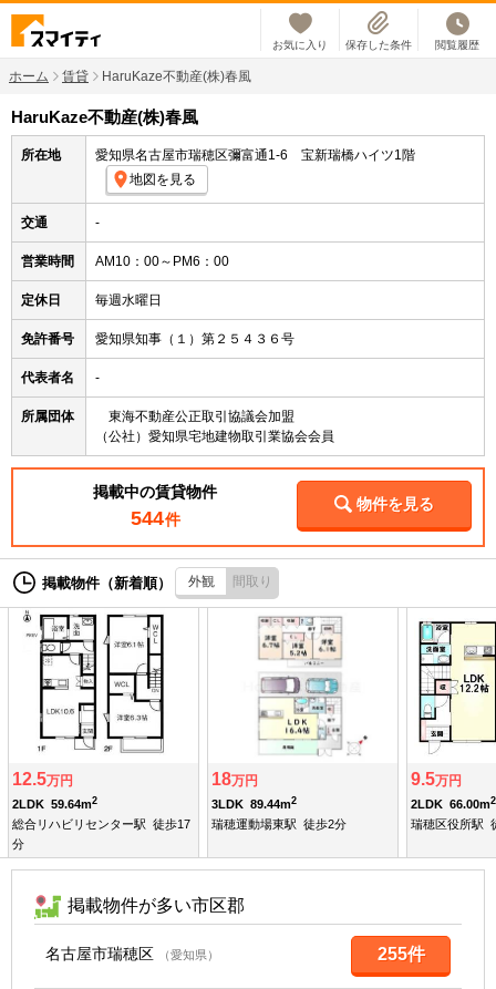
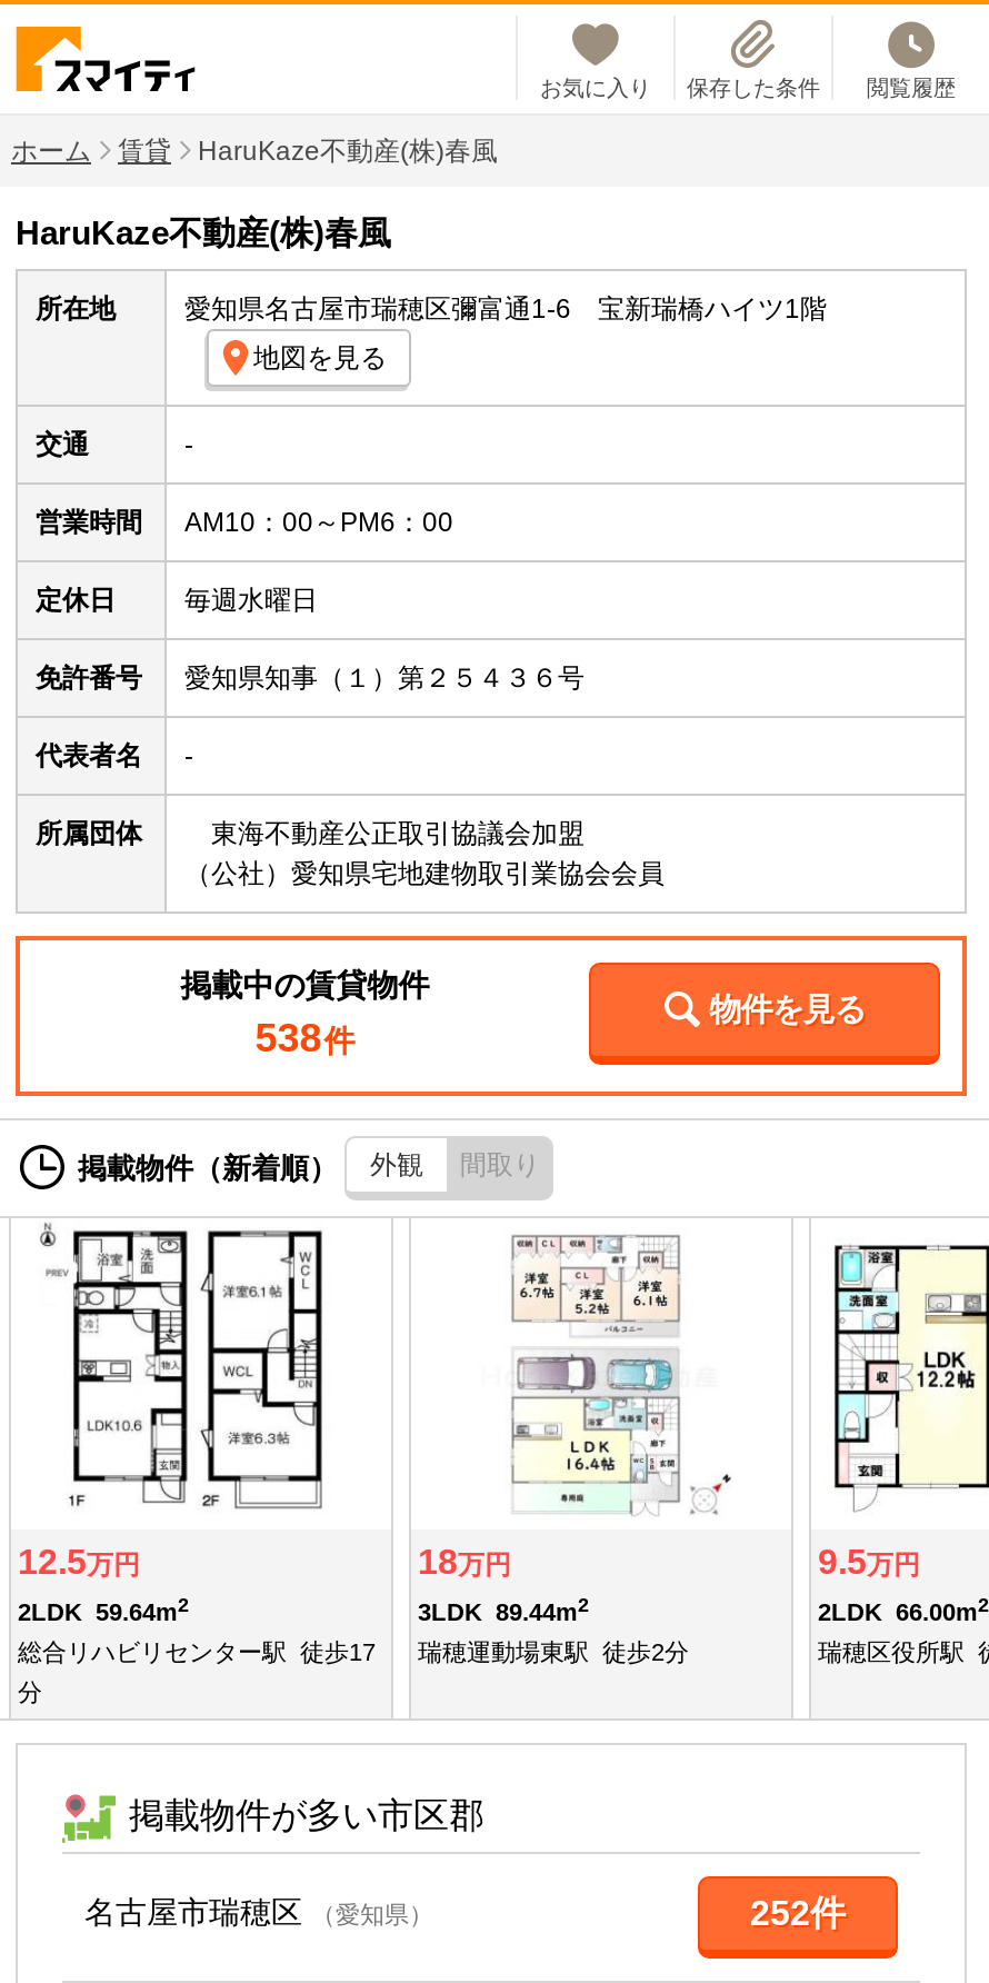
- 544件
+ 538件

- 255件
+ 252件
